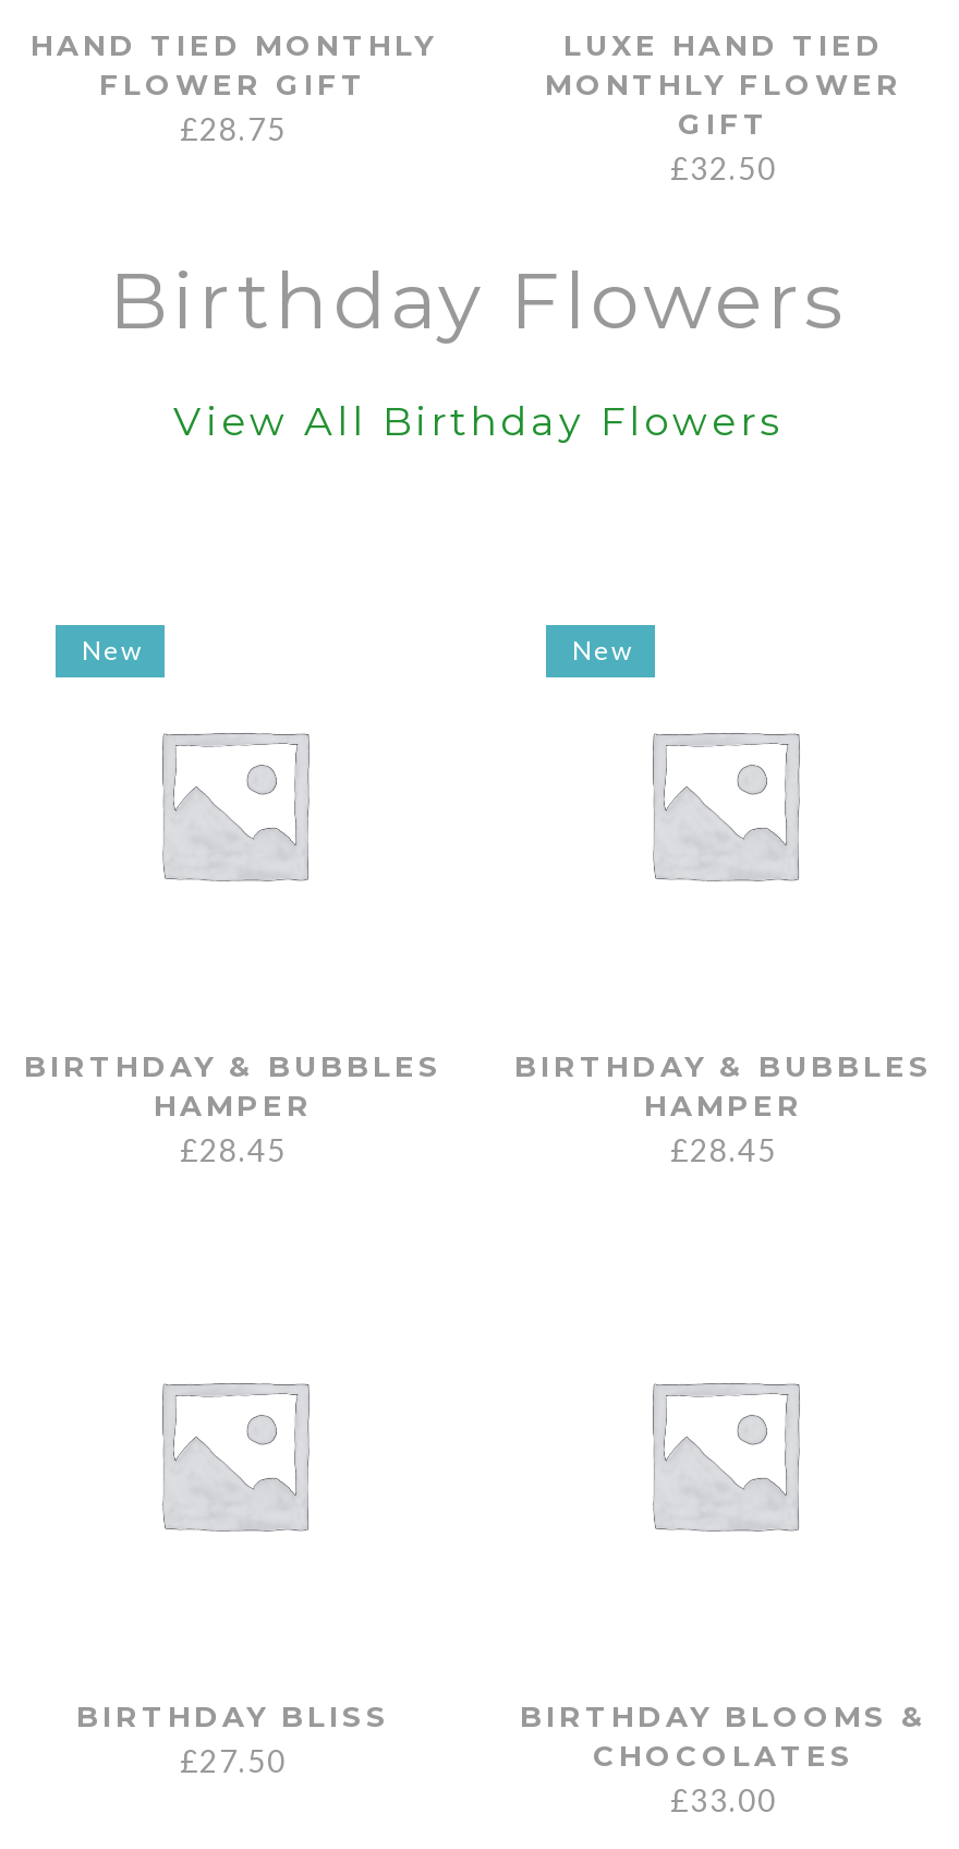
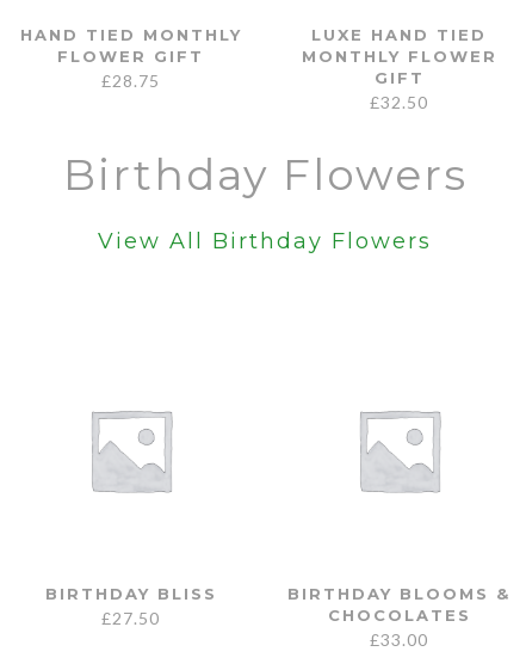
- New

- New

- BIRTHDAY & BUBBLES
- HAMPER
- £28.45

- BIRTHDAY & BUBBLES
- HAMPER
- £28.45
